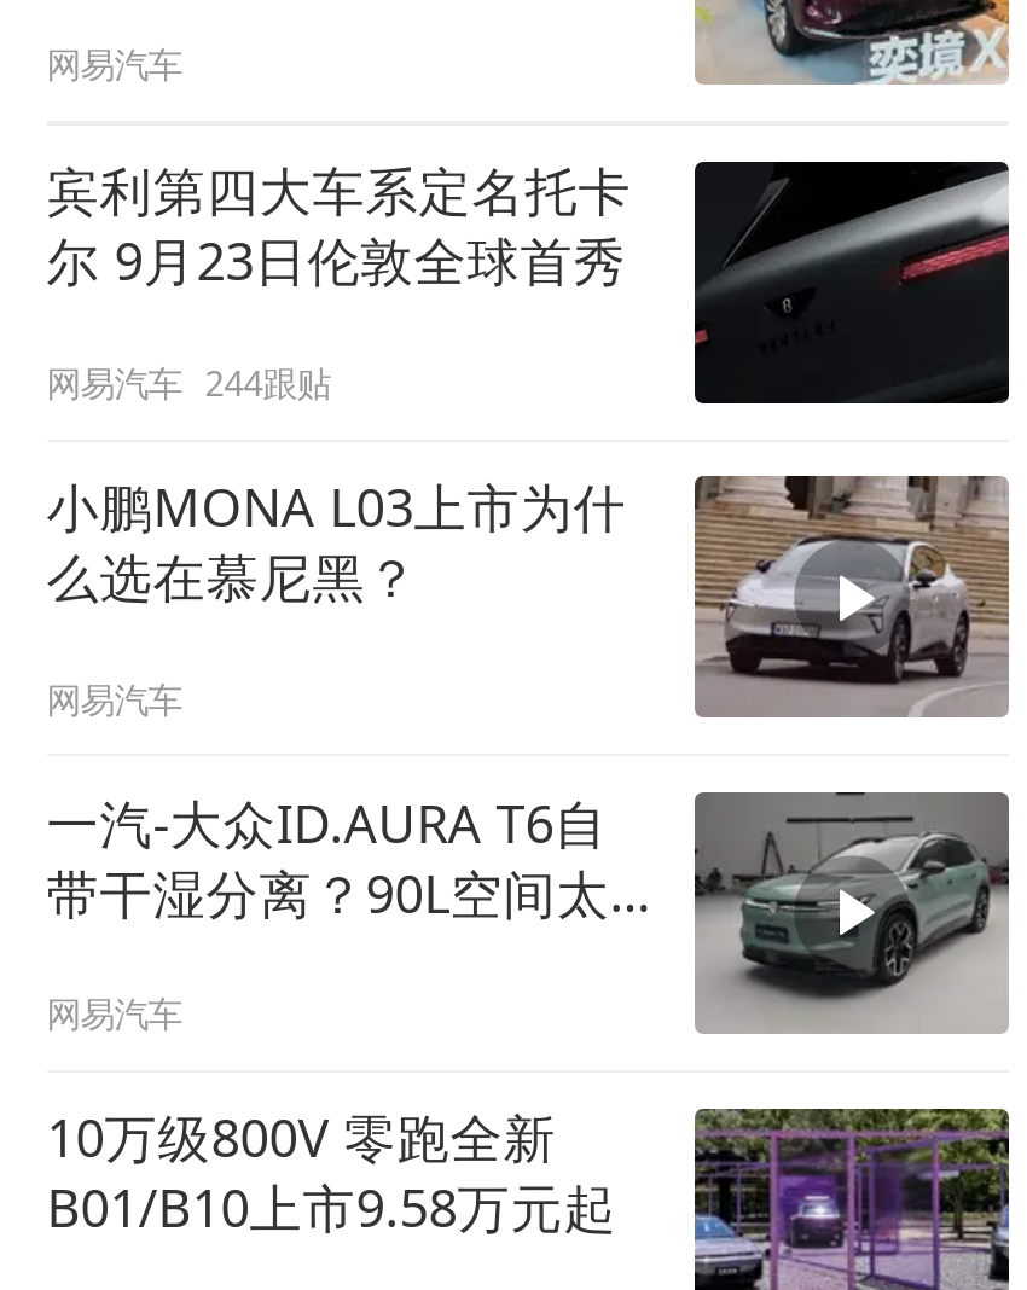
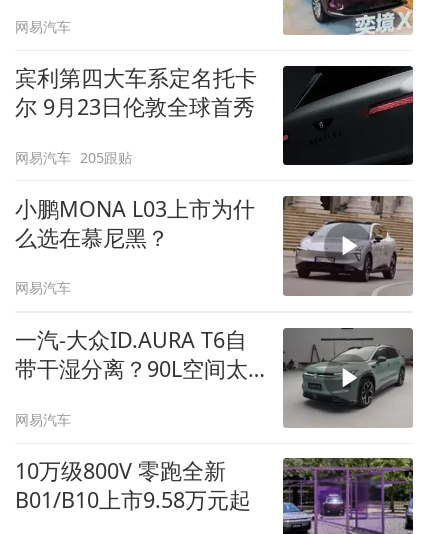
- 网易汽车 244跟贴
+ 网易汽车 205跟贴
